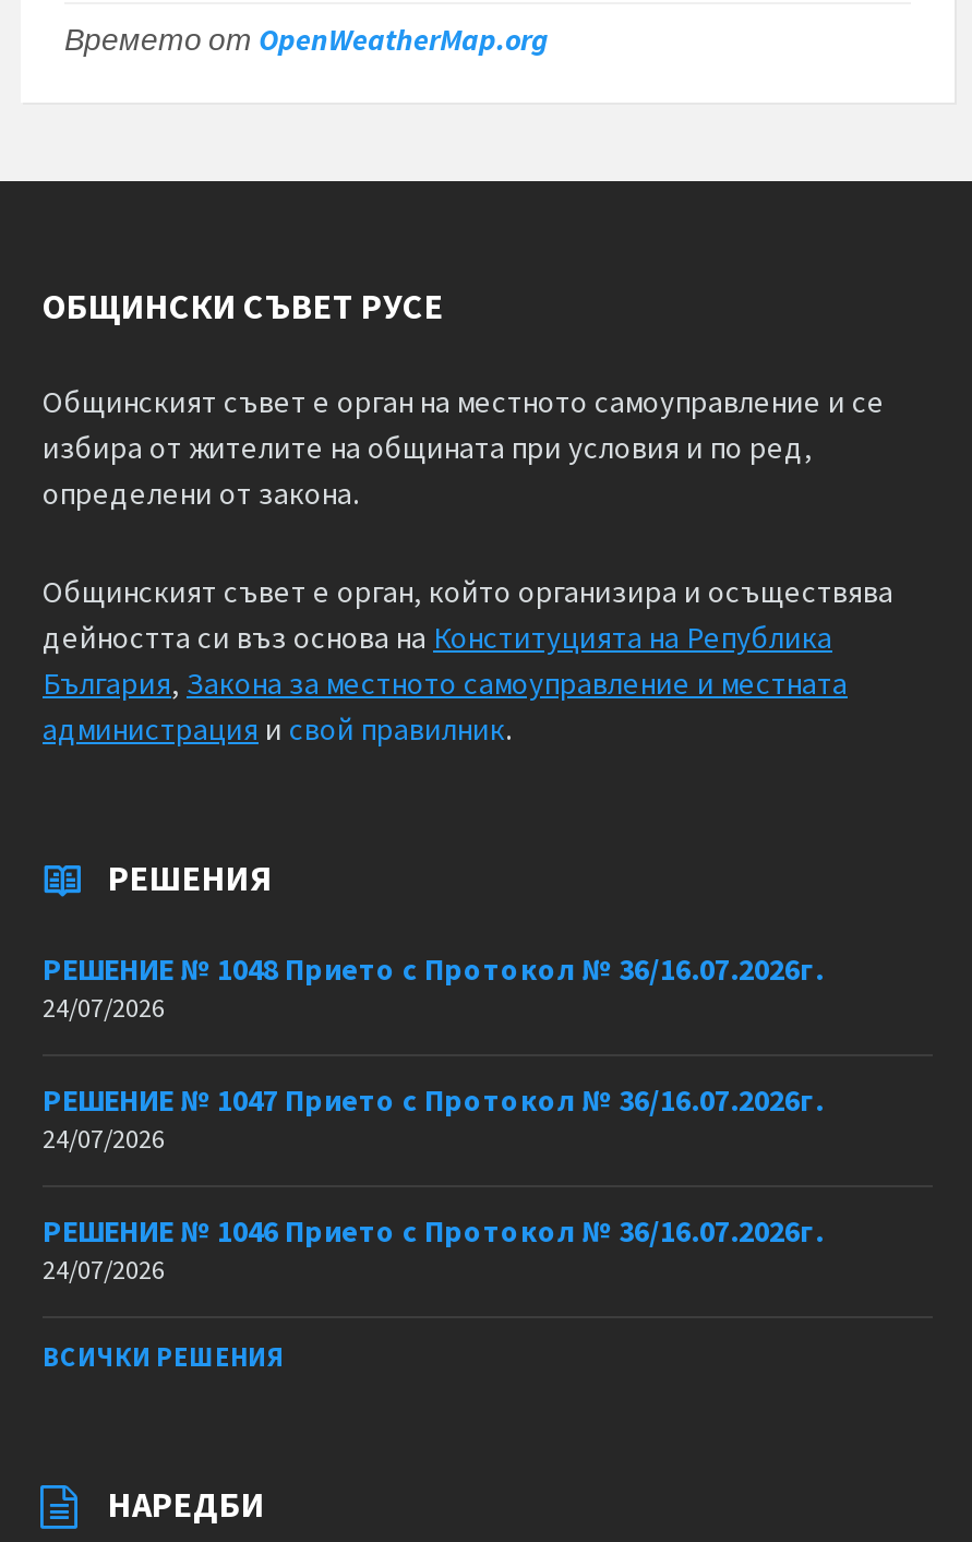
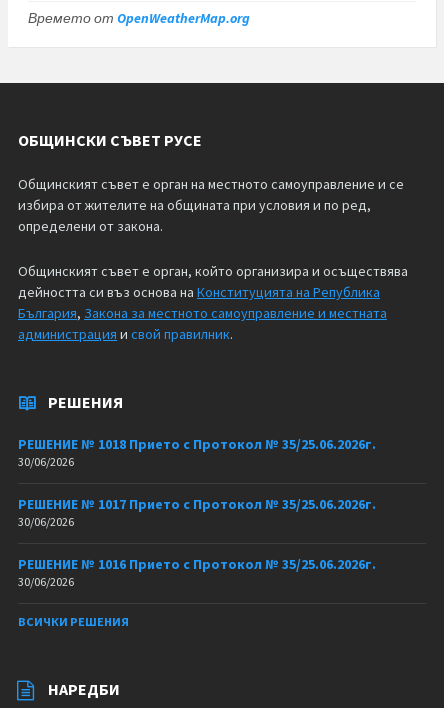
- РЕШЕНИЕ № 1048 Прието с Протокол № 36/16.07.2026г.
+ РЕШЕНИЕ № 1018 Прието с Протокол № 35/25.06.2026г.

- 24/07/2026
+ 30/06/2026

- РЕШЕНИЕ № 1047 Прието с Протокол № 36/16.07.2026г.
+ РЕШЕНИЕ № 1017 Прието с Протокол № 35/25.06.2026г.

- 24/07/2026
+ 30/06/2026

- РЕШЕНИЕ № 1046 Прието с Протокол № 36/16.07.2026г.
+ РЕШЕНИЕ № 1016 Прието с Протокол № 35/25.06.2026г.

- 24/07/2026
+ 30/06/2026
